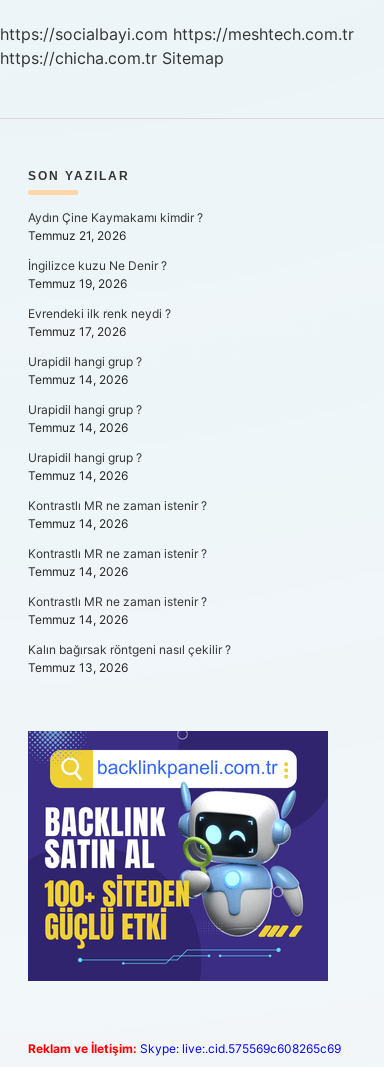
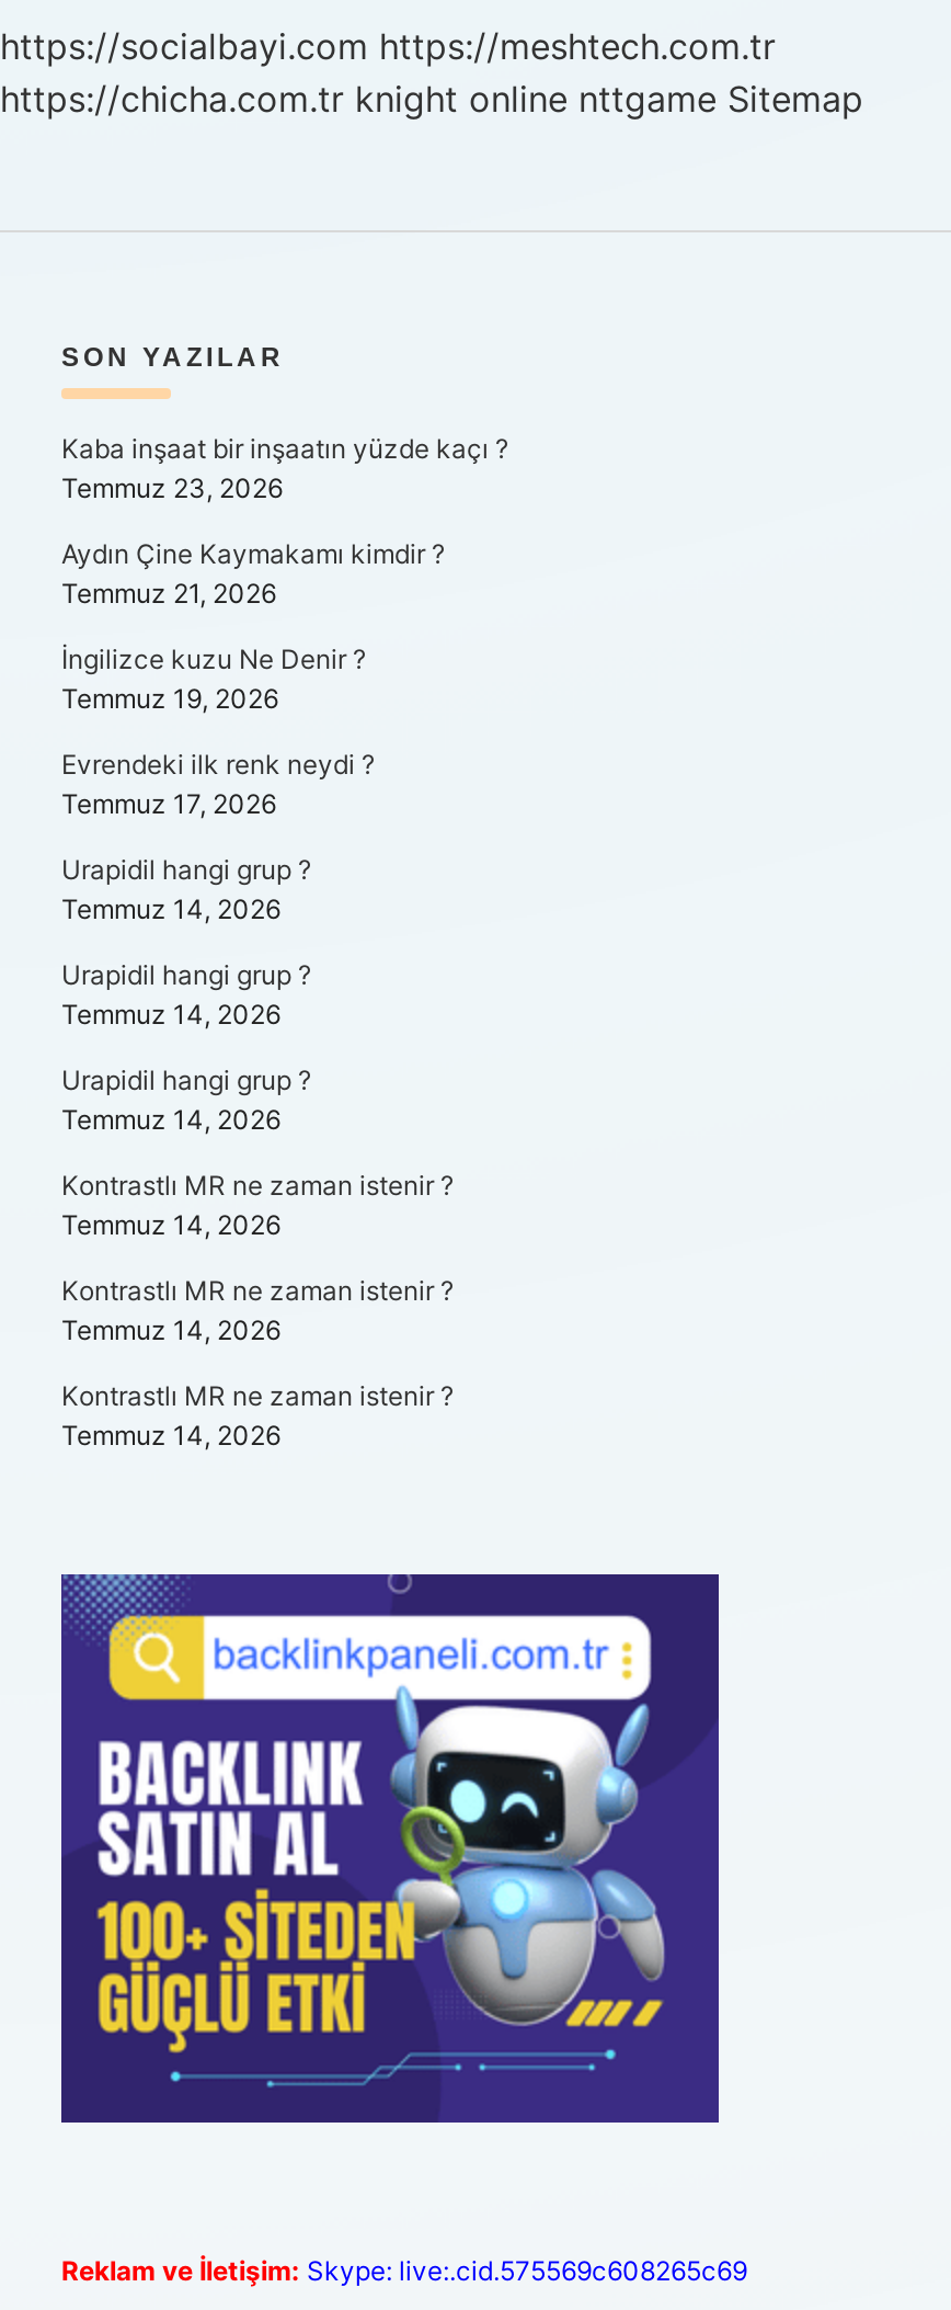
- https://chicha.com.tr Sitemap
+ https://chicha.com.tr knight online nttgame Sitemap

+ Kaba inşaat bir inşaatın yüzde kaçı ?
+ Temmuz 23, 2026

moved down: Aydın Çine Kaymakamı kimdir ? | Temmuz 21, 2026 | İngilizce kuzu Ne Denir ? | ... | Kontrastlı MR ne zaman istenir ? | Temmuz 14, 2026

- Kalın bağırsak röntgeni nasıl çekilir ?
- Temmuz 13, 2026
